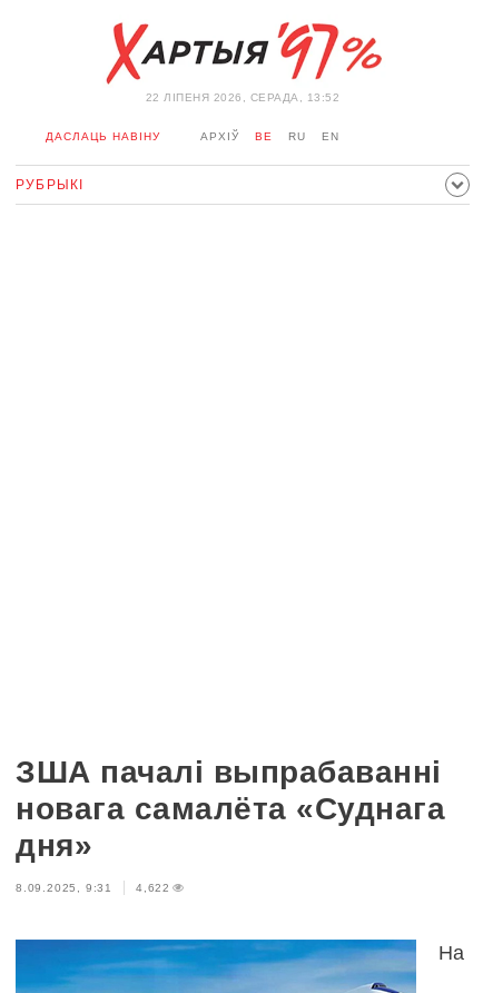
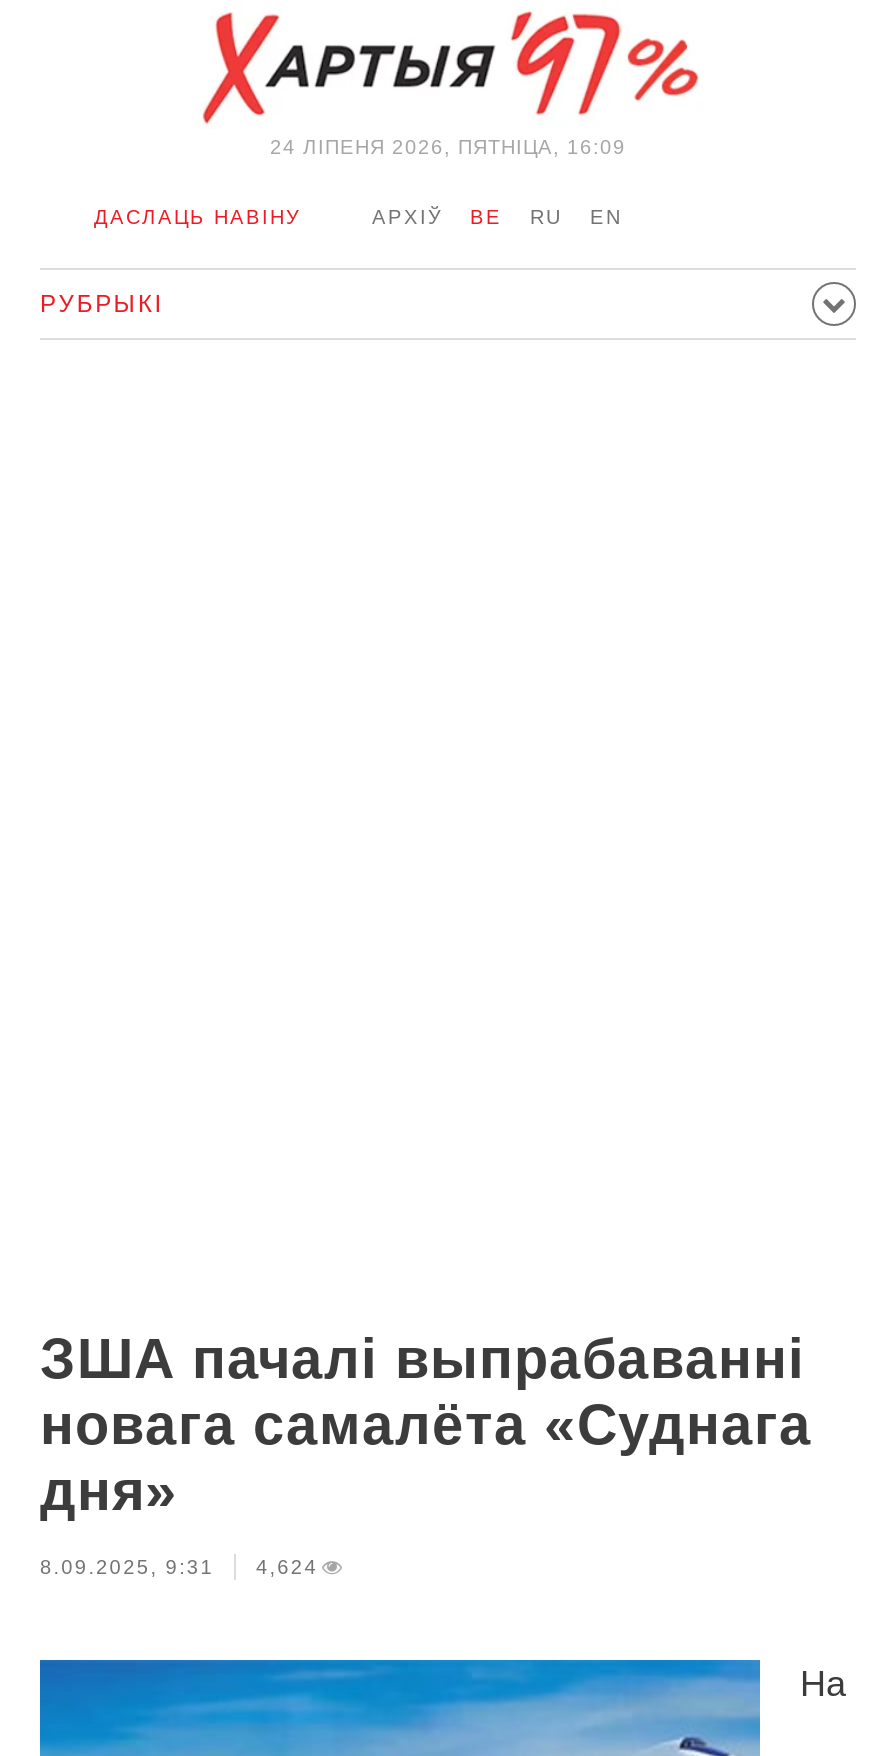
- 22 ЛIПЕНЯ 2026, СЕРАДА, 13:52
+ 24 ЛIПЕНЯ 2026, ПЯТНІЦА, 16:09

- 8.09.2025, 9:31 4,622
+ 8.09.2025, 9:31 4,624
